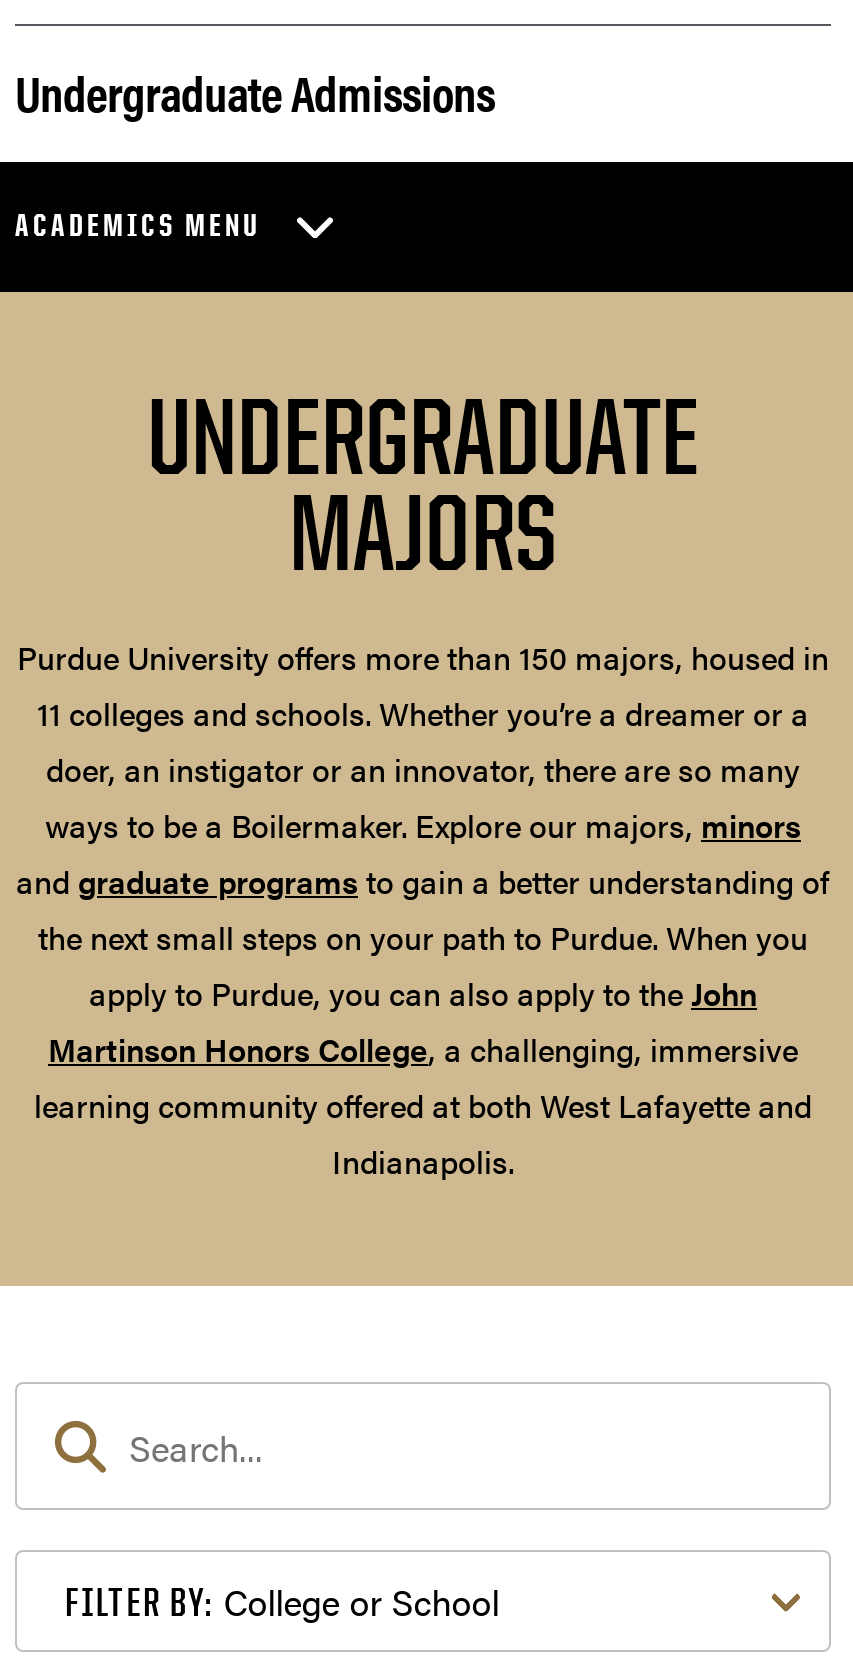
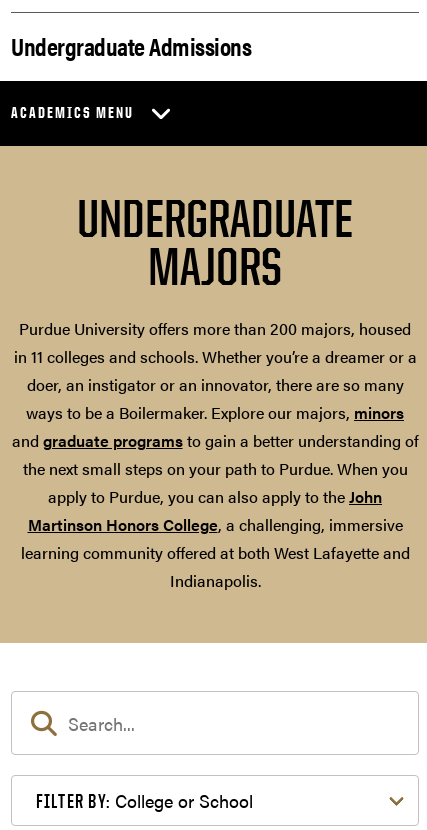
- Purdue University offers more than 150 majors, housed in
- 11 colleges and schools. Whether you’re a dreamer or a
+ Purdue University offers more than 200 majors, housed
+ in 11 colleges and schools. Whether you’re a dreamer or a
